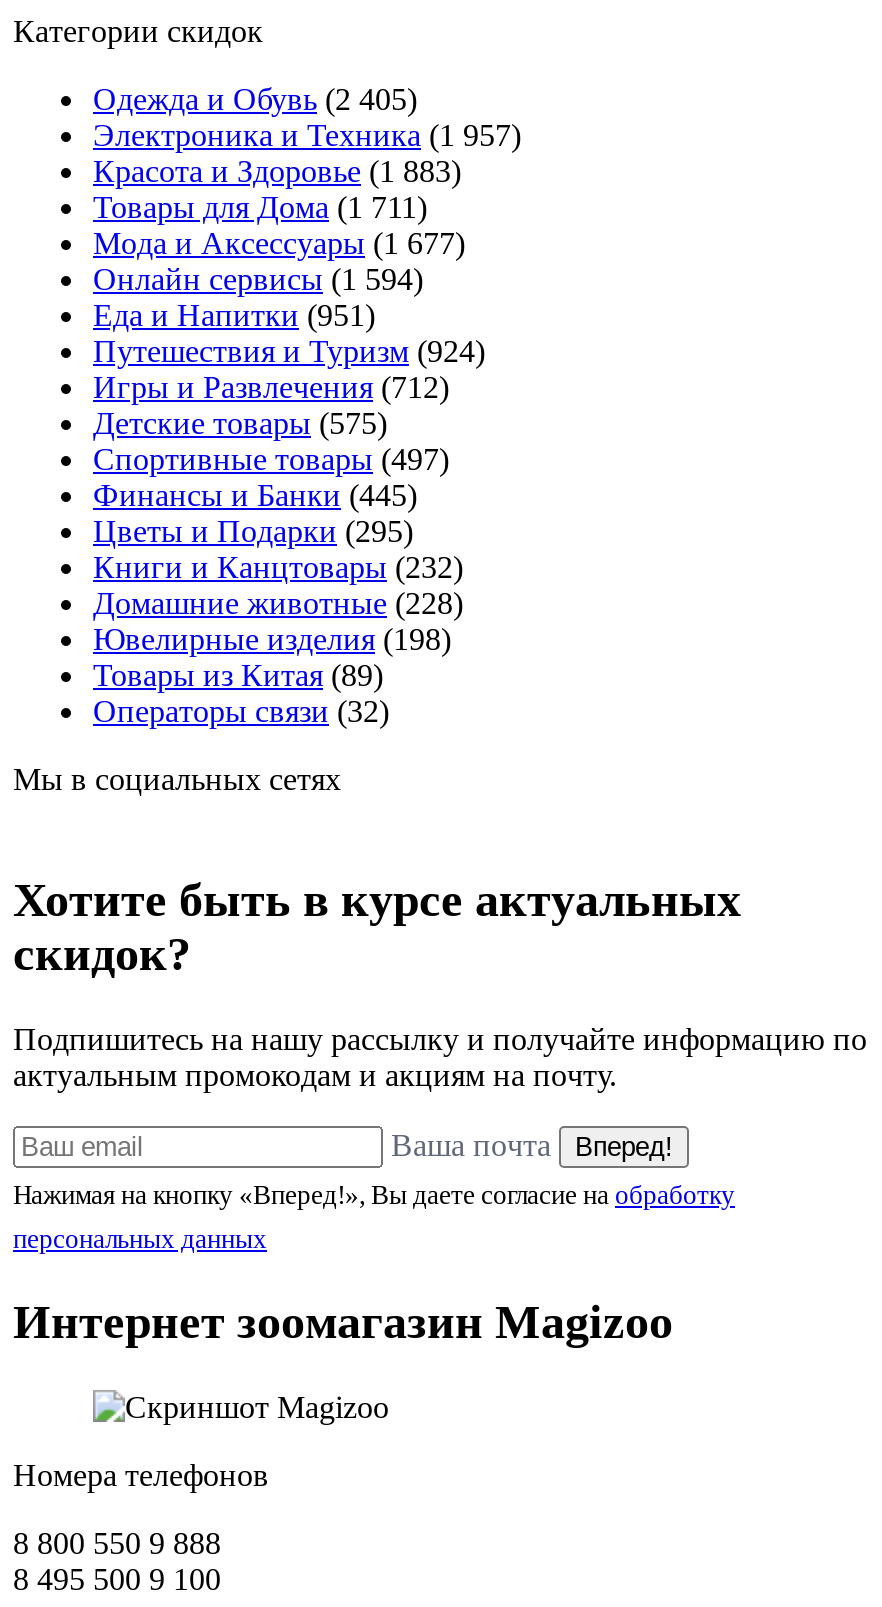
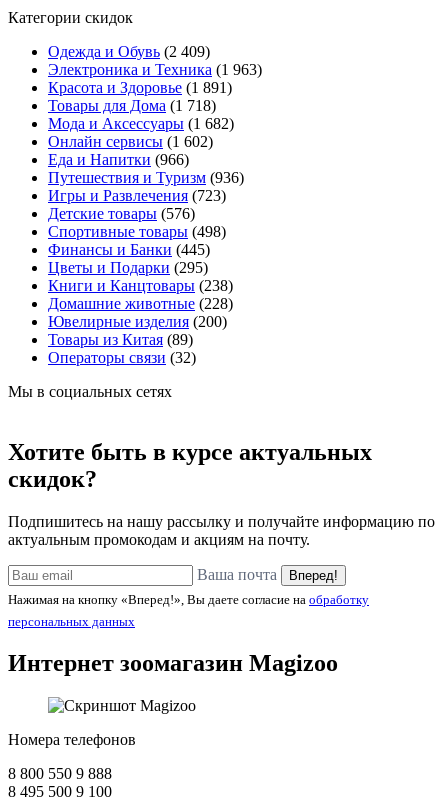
- Одежда и Обувь (2 405)
+ Одежда и Обувь (2 409)

- Электроника и Техника (1 957)
+ Электроника и Техника (1 963)

- Красота и Здоровье (1 883)
+ Красота и Здоровье (1 891)

- Товары для Дома (1 711)
+ Товары для Дома (1 718)

- Мода и Аксессуары (1 677)
+ Мода и Аксессуары (1 682)

- Онлайн сервисы (1 594)
+ Онлайн сервисы (1 602)

- Еда и Напитки (951)
+ Еда и Напитки (966)

- Путешествия и Туризм (924)
+ Путешествия и Туризм (936)

- Игры и Развлечения (712)
+ Игры и Развлечения (723)

- Детские товары (575)
+ Детские товары (576)

- Спортивные товары (497)
+ Спортивные товары (498)

- Книги и Канцтовары (232)
+ Книги и Канцтовары (238)

- Ювелирные изделия (198)
+ Ювелирные изделия (200)
